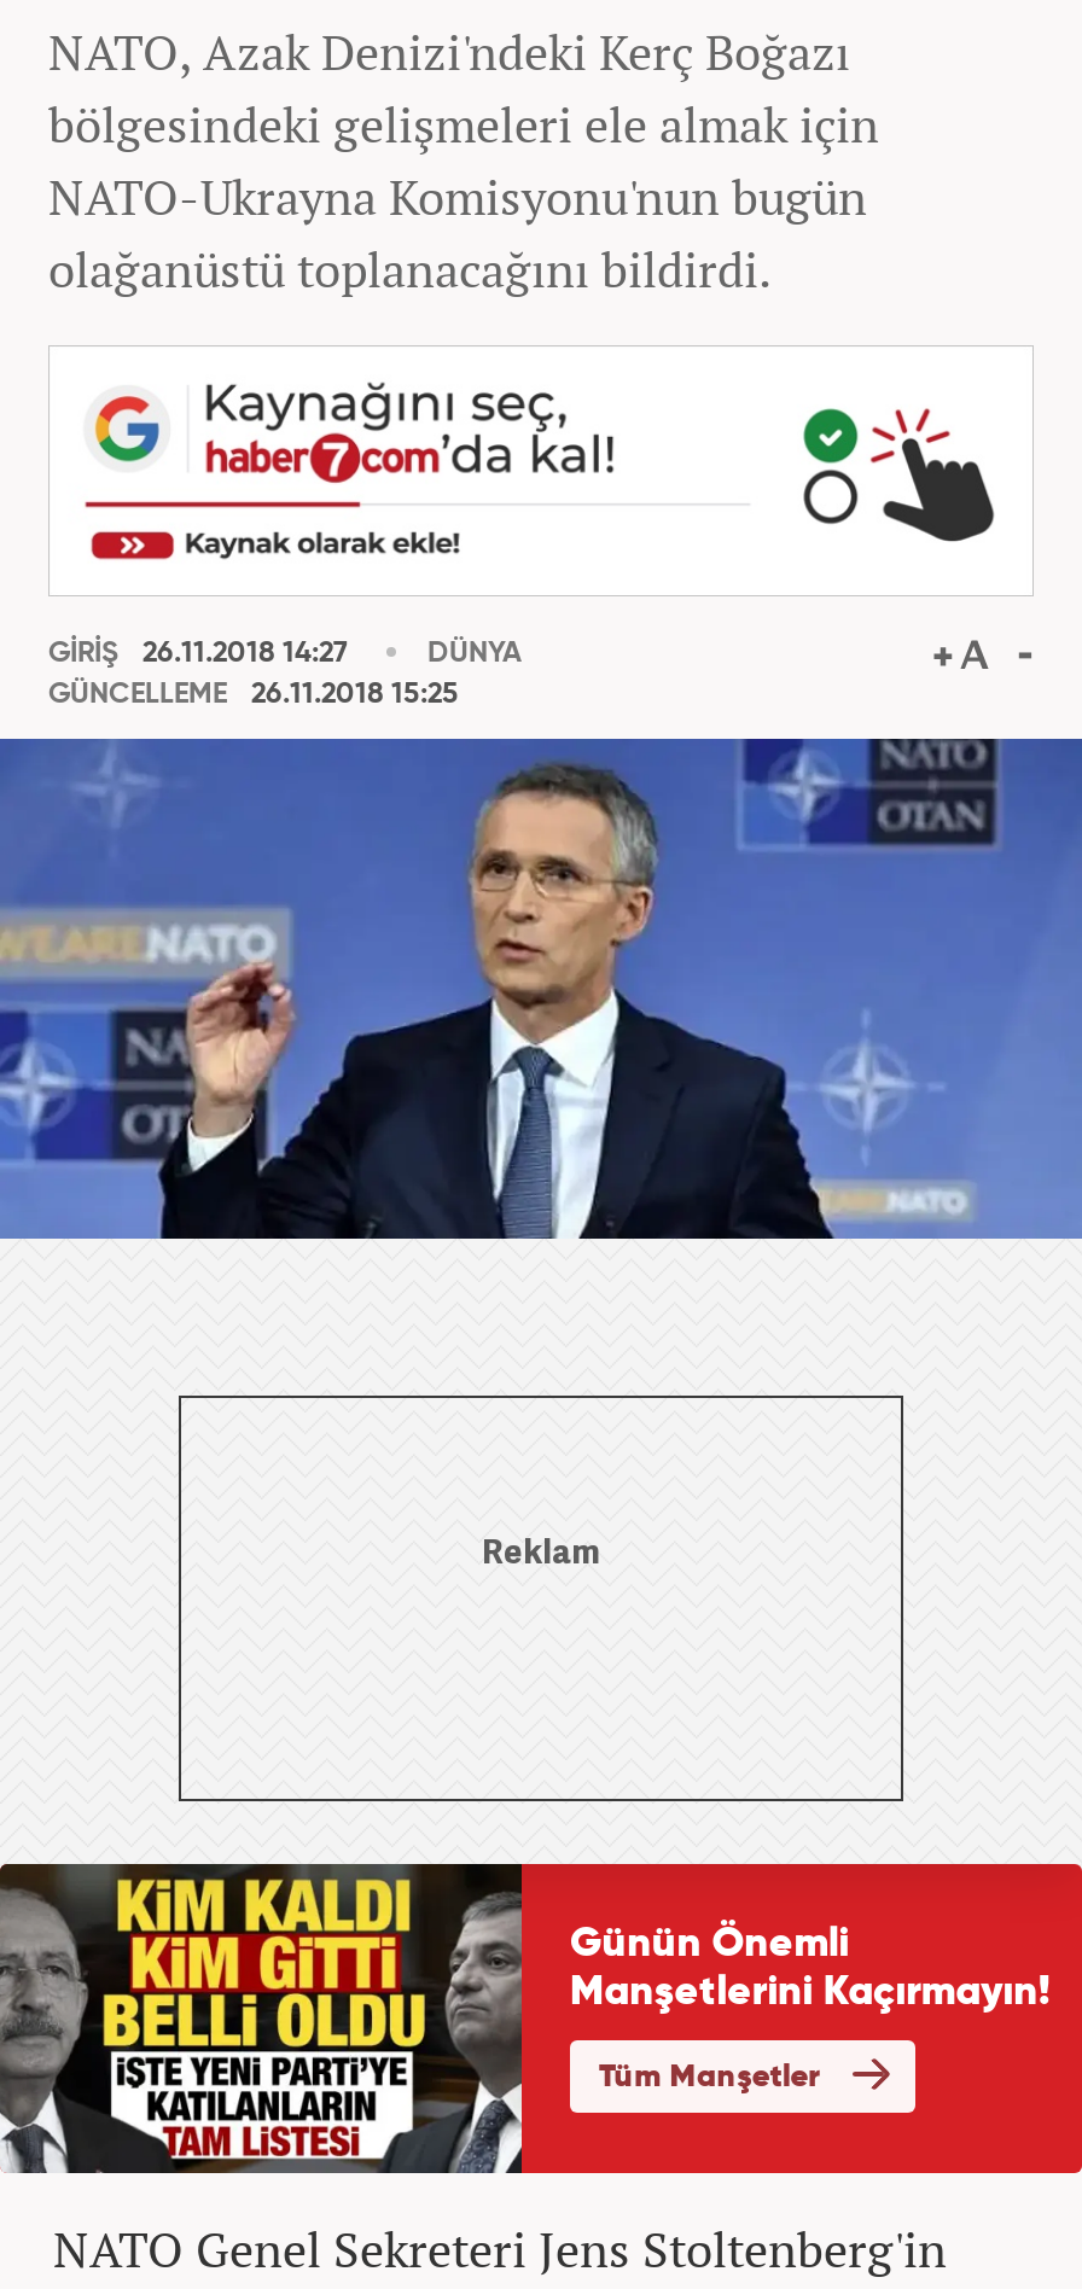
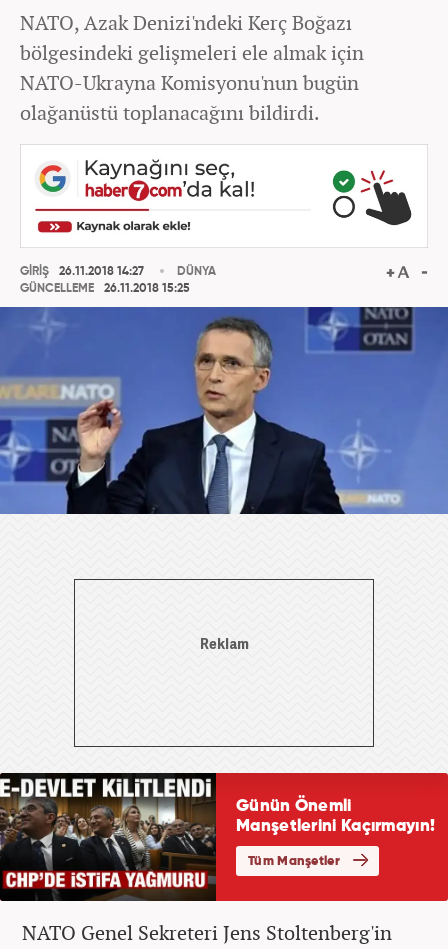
- [image]
+ [image]
